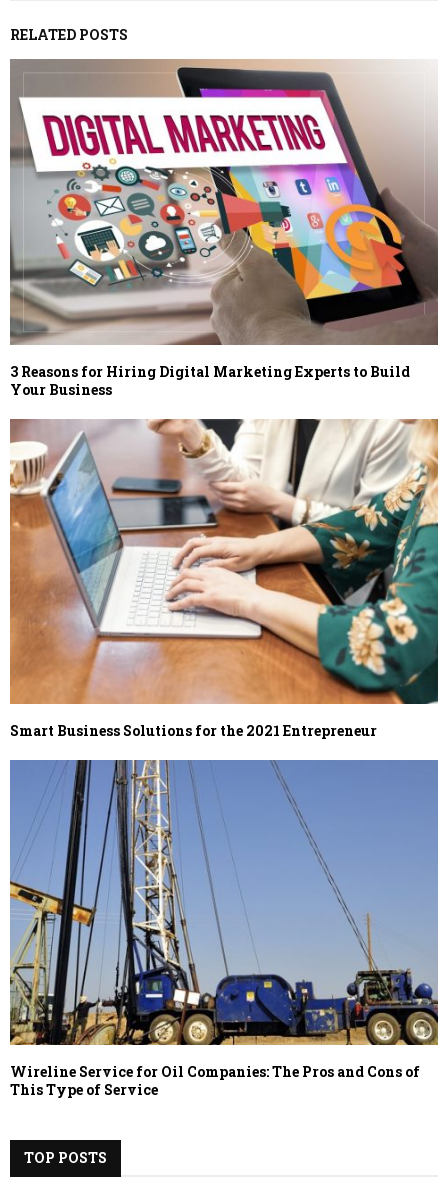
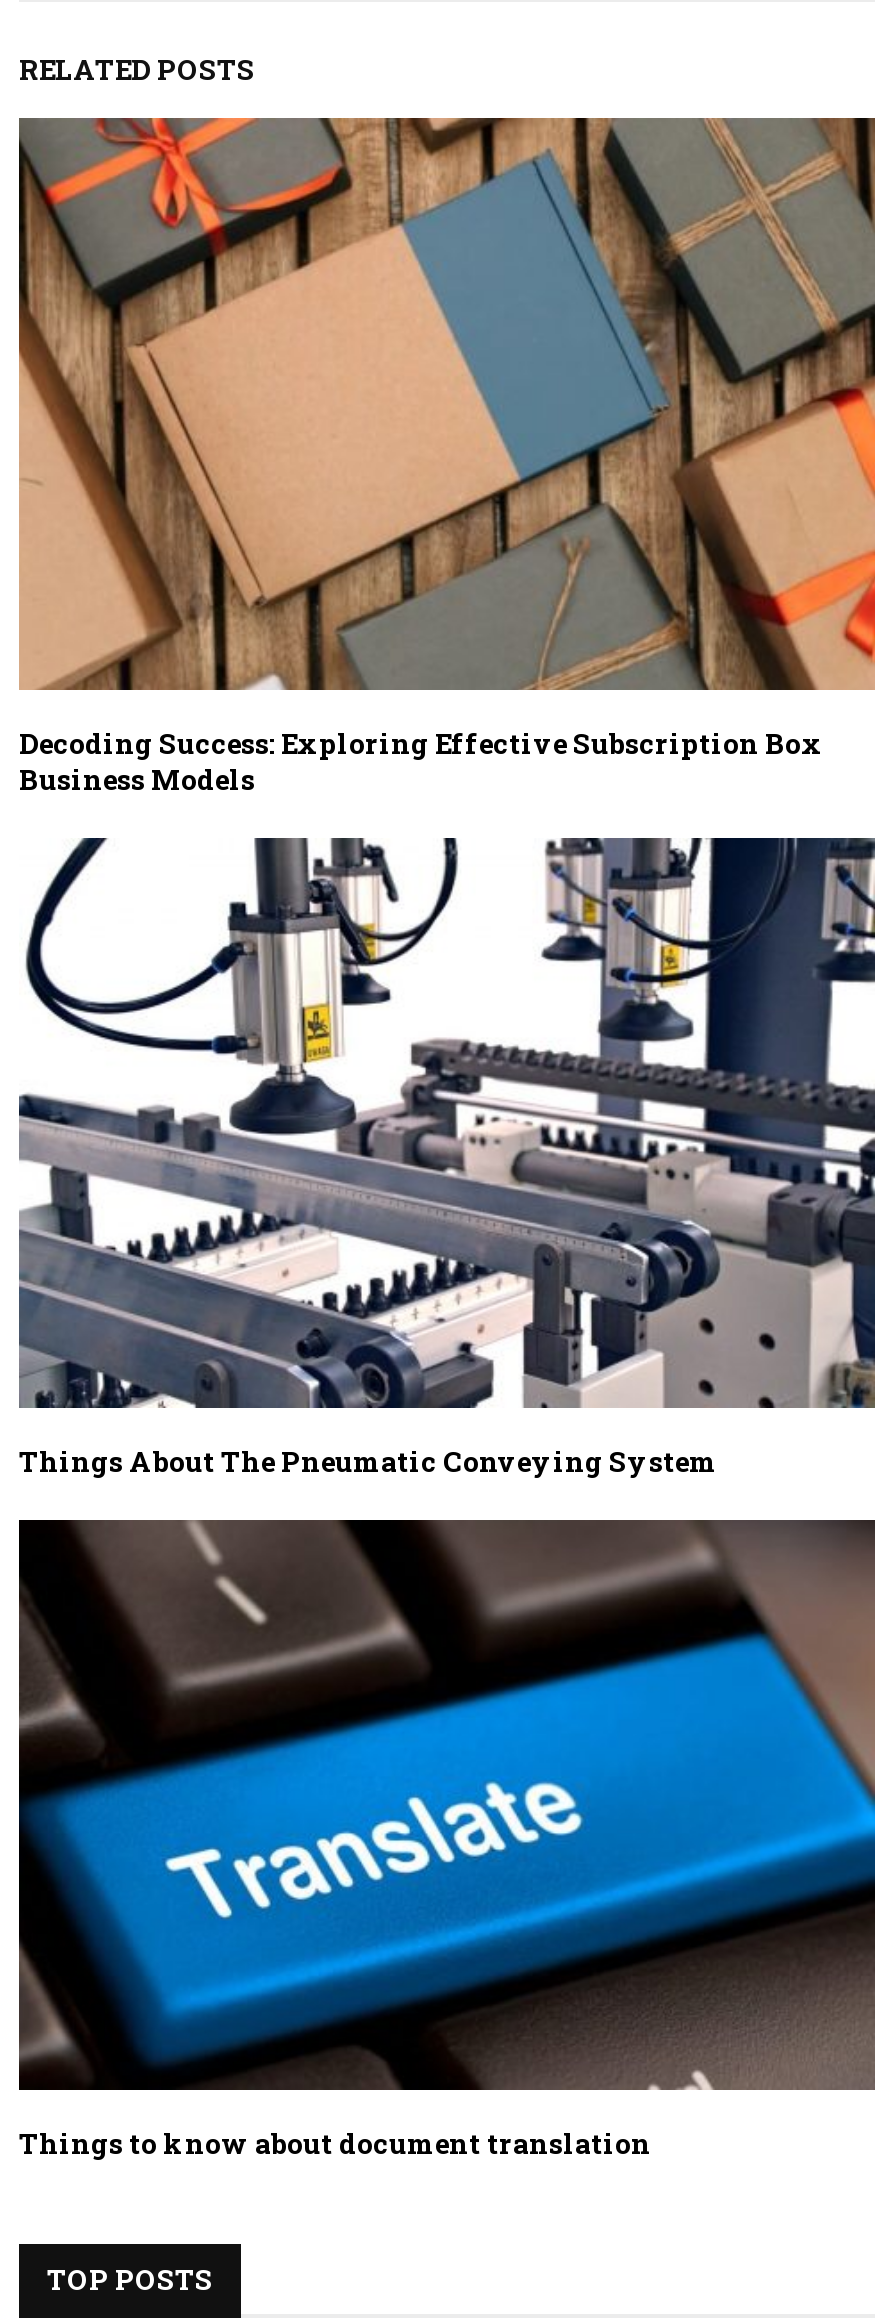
- [image]
- 3 Reasons for Hiring Digital Marketing Experts to Build
- Your Business
+ [image]
+ Decoding Success: Exploring Effective Subscription Box
+ Business Models

- [image]
- Smart Business Solutions for the 2021 Entrepreneur
+ [image]
+ Things About The Pneumatic Conveying System

- [image]
- Wireline Service for Oil Companies: The Pros and Cons of
- This Type of Service
+ [image]
+ Things to know about document translation
